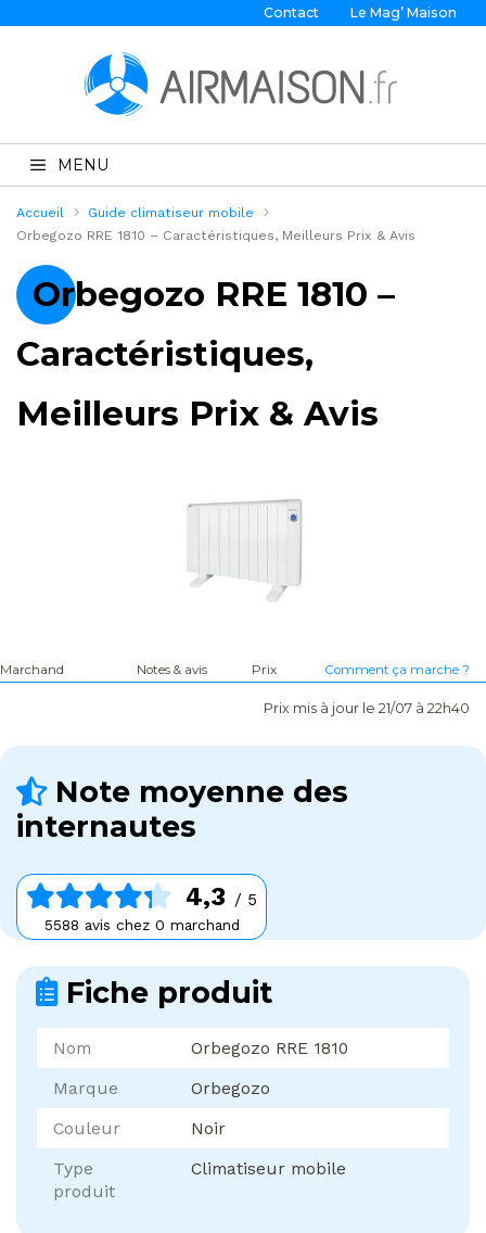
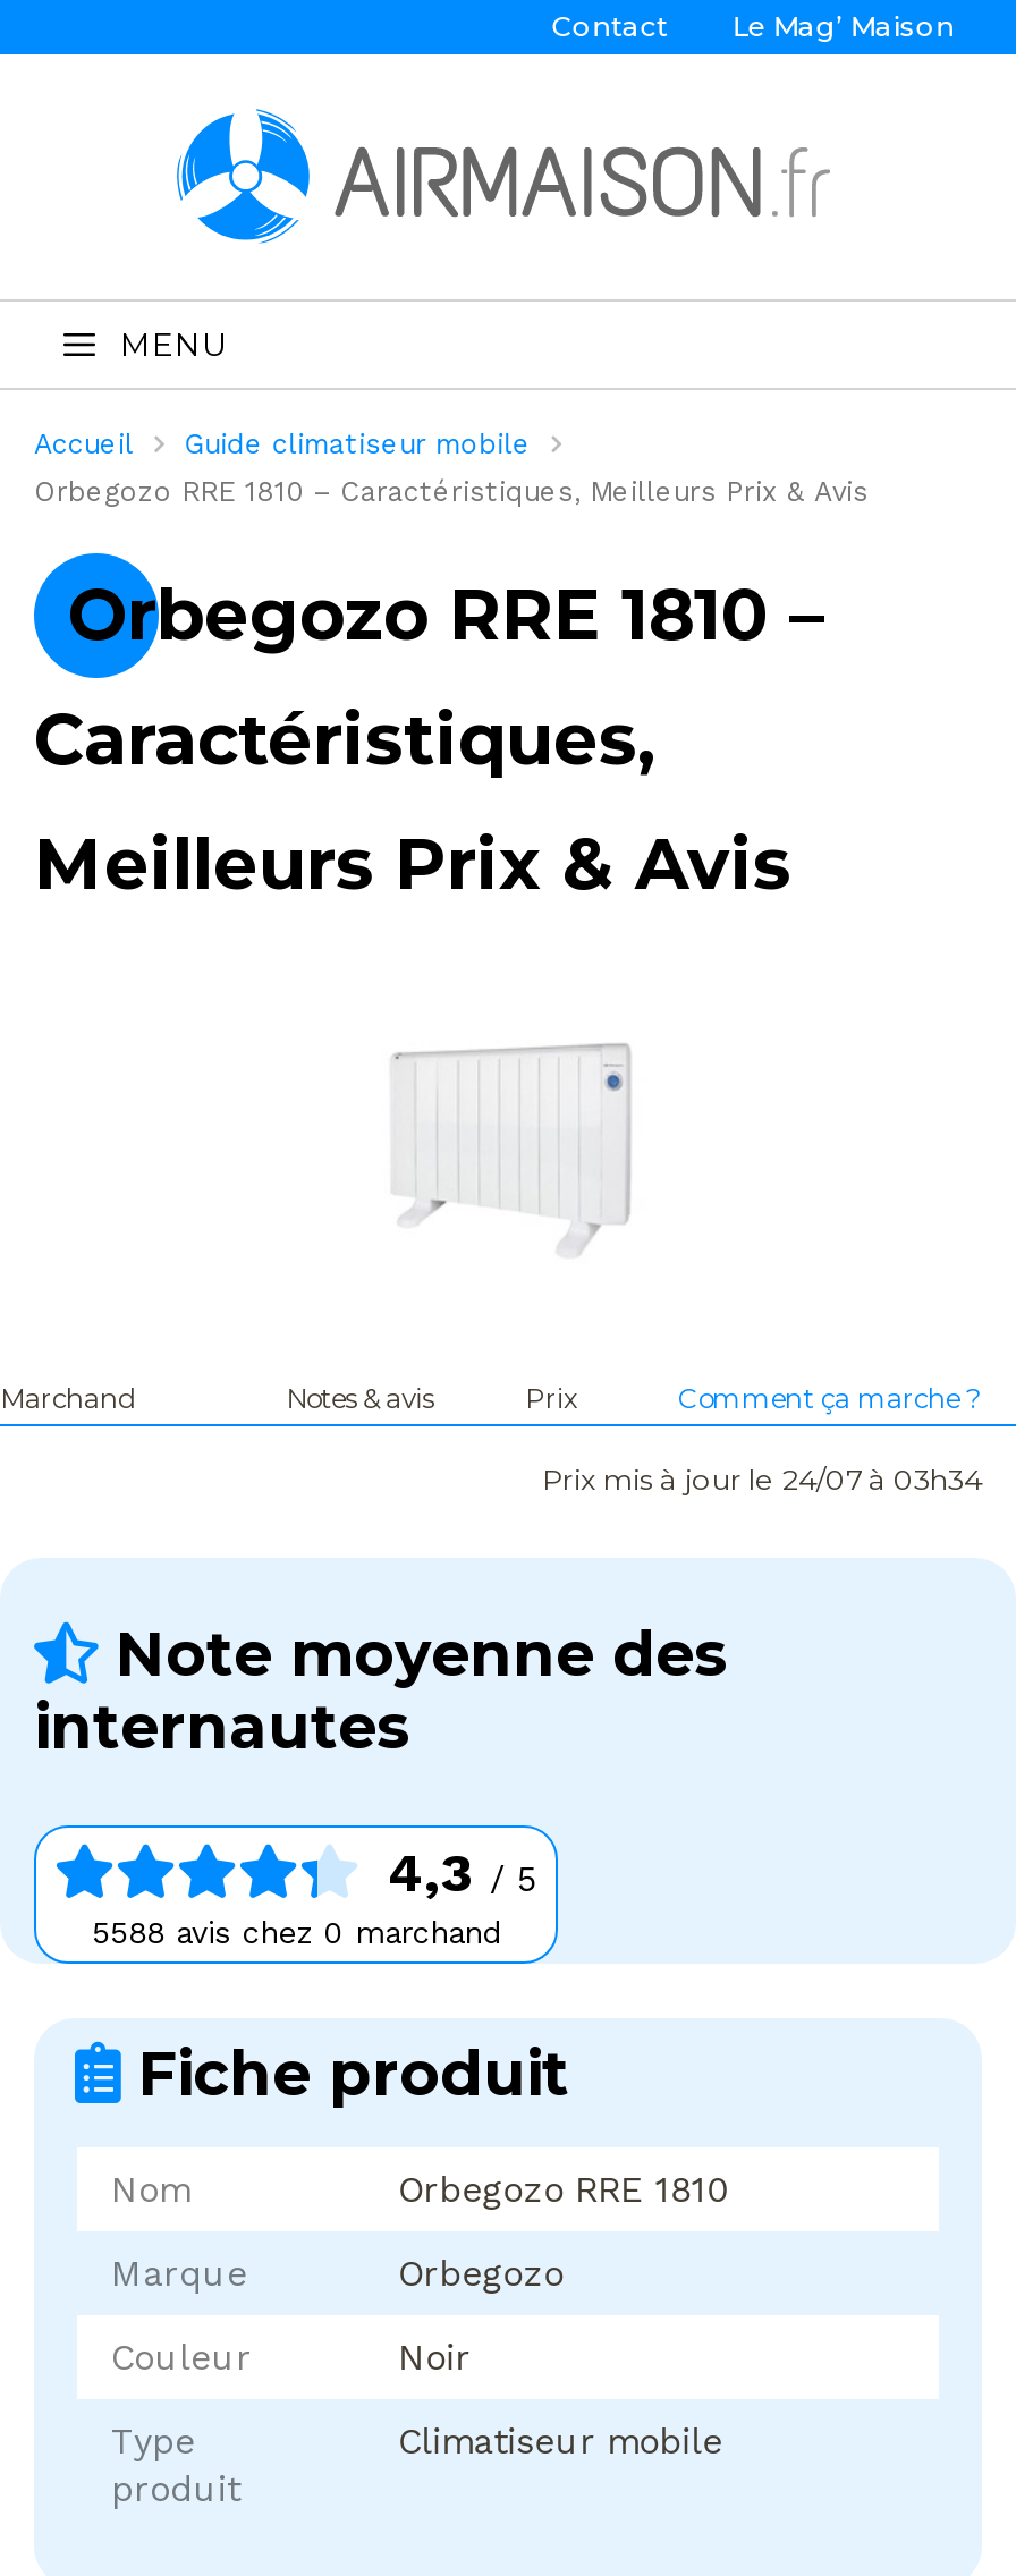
- Prix mis à jour le 21/07 à 22h40
+ Prix mis à jour le 24/07 à 03h34
